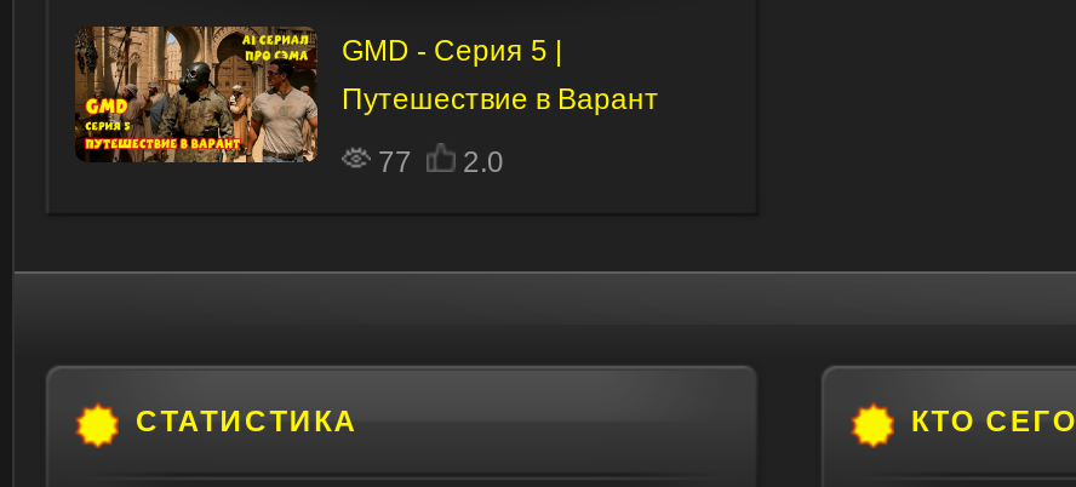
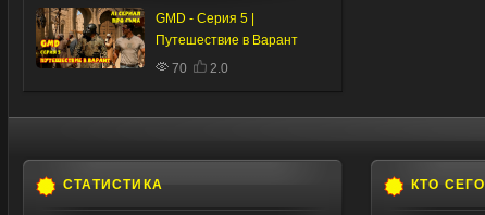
- 77 2.0
+ 70 2.0
